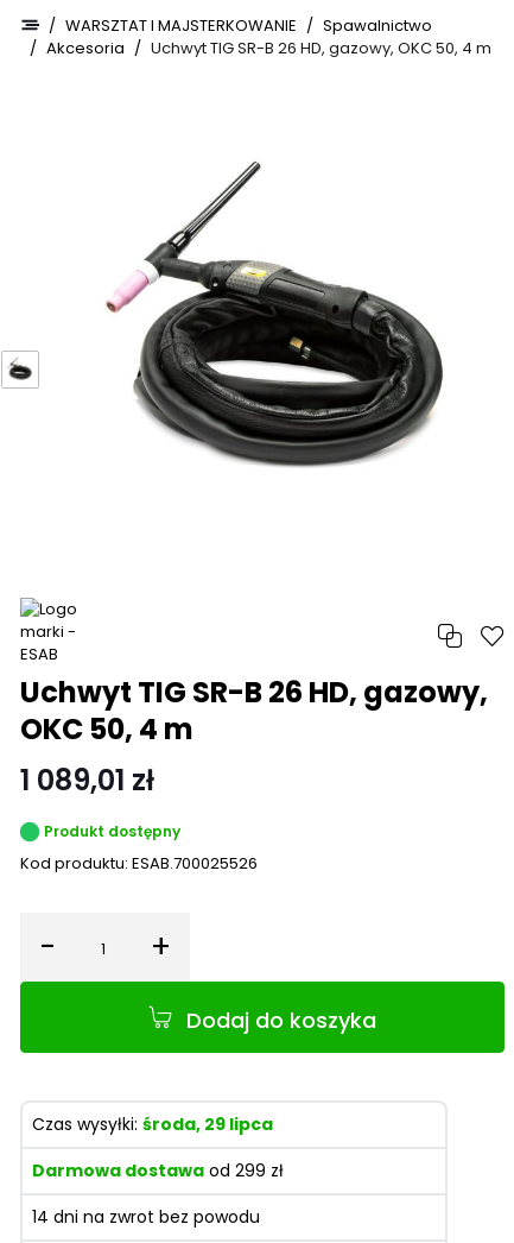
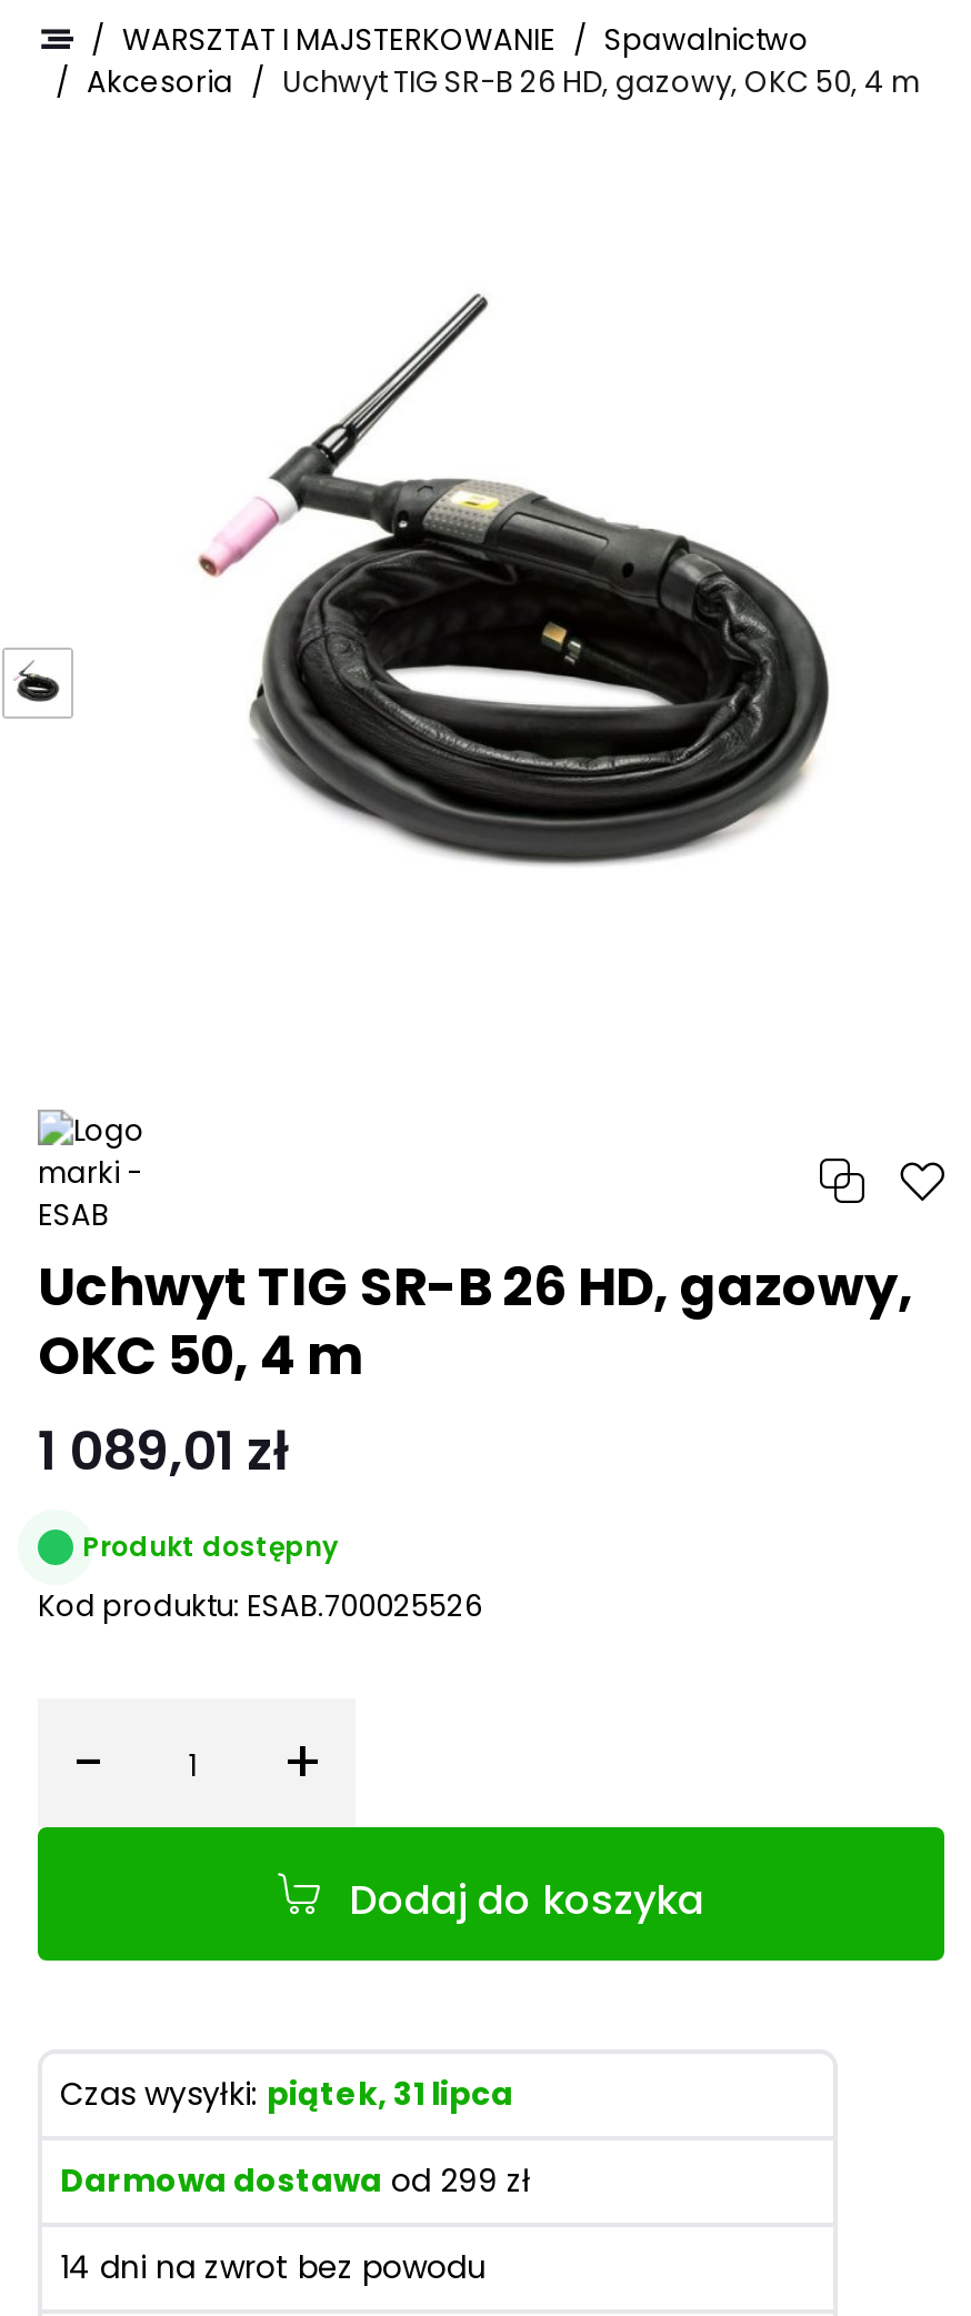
- Czas wysyłki: środa, 29 lipca
+ Czas wysyłki: piątek, 31 lipca
